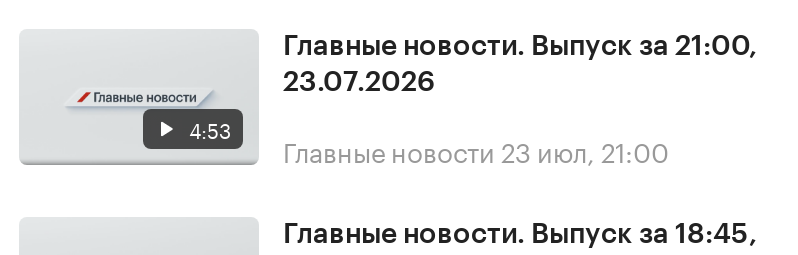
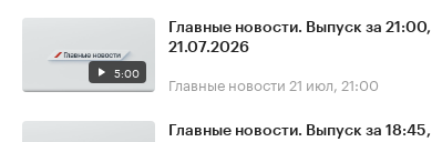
- 23.07.2026
+ 21.07.2026

- 4:53
+ 5:00

- Главные новости 23 июл, 21:00
+ Главные новости 21 июл, 21:00
